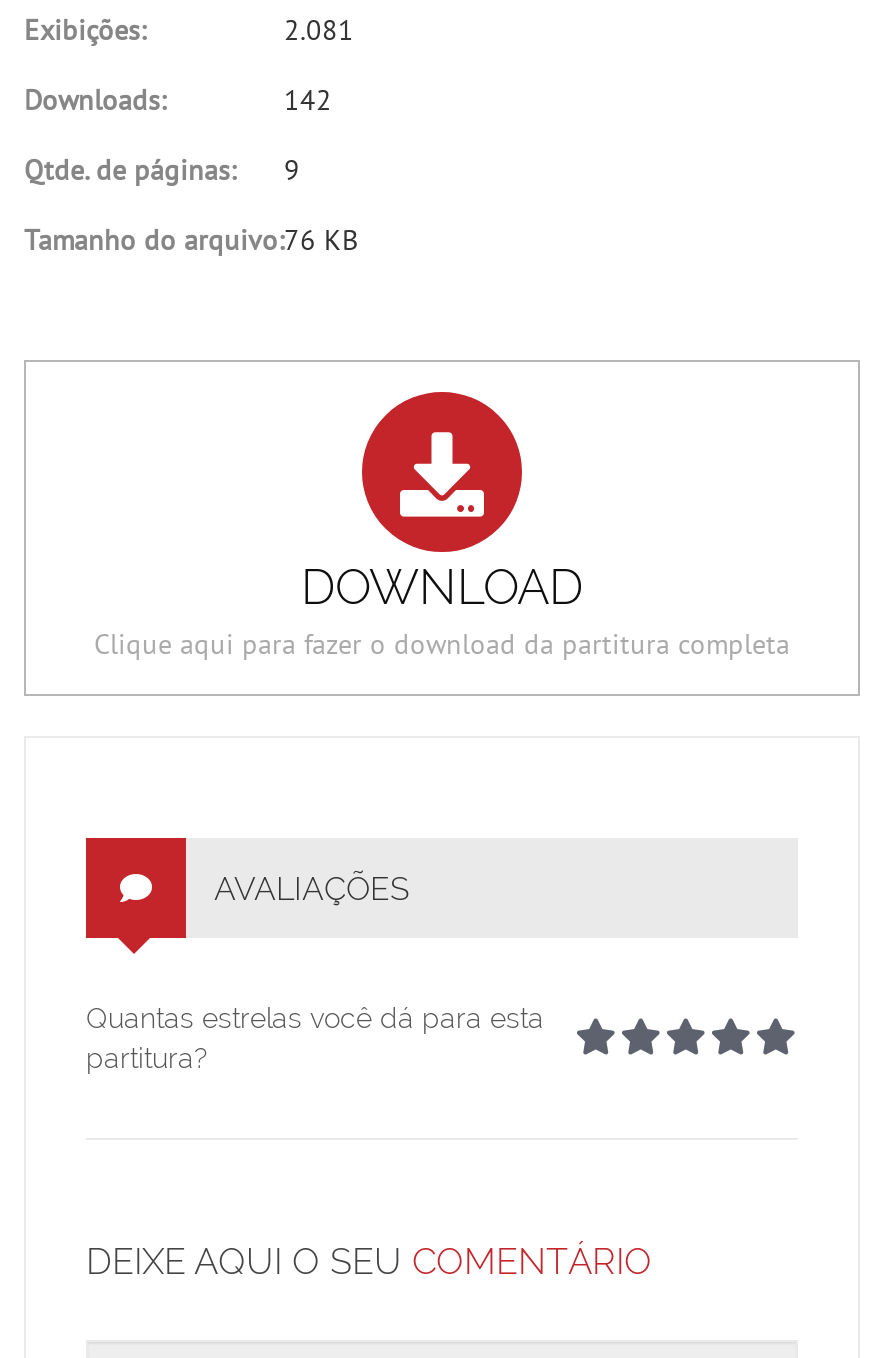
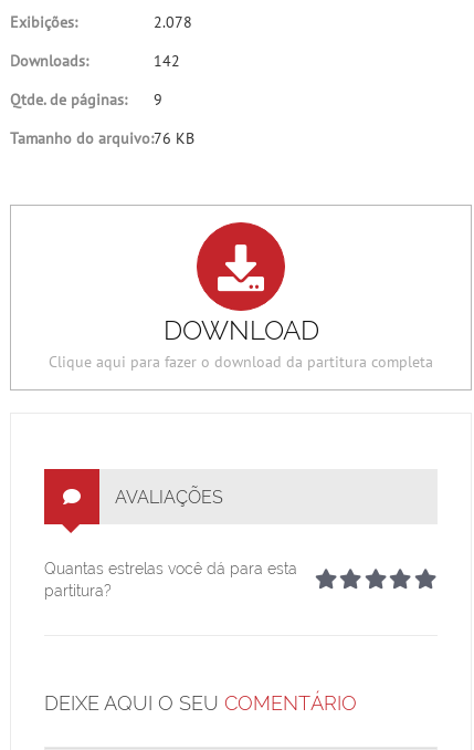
- 2.081
+ 2.078
